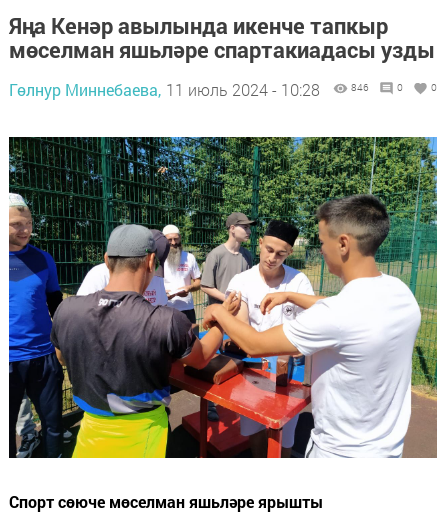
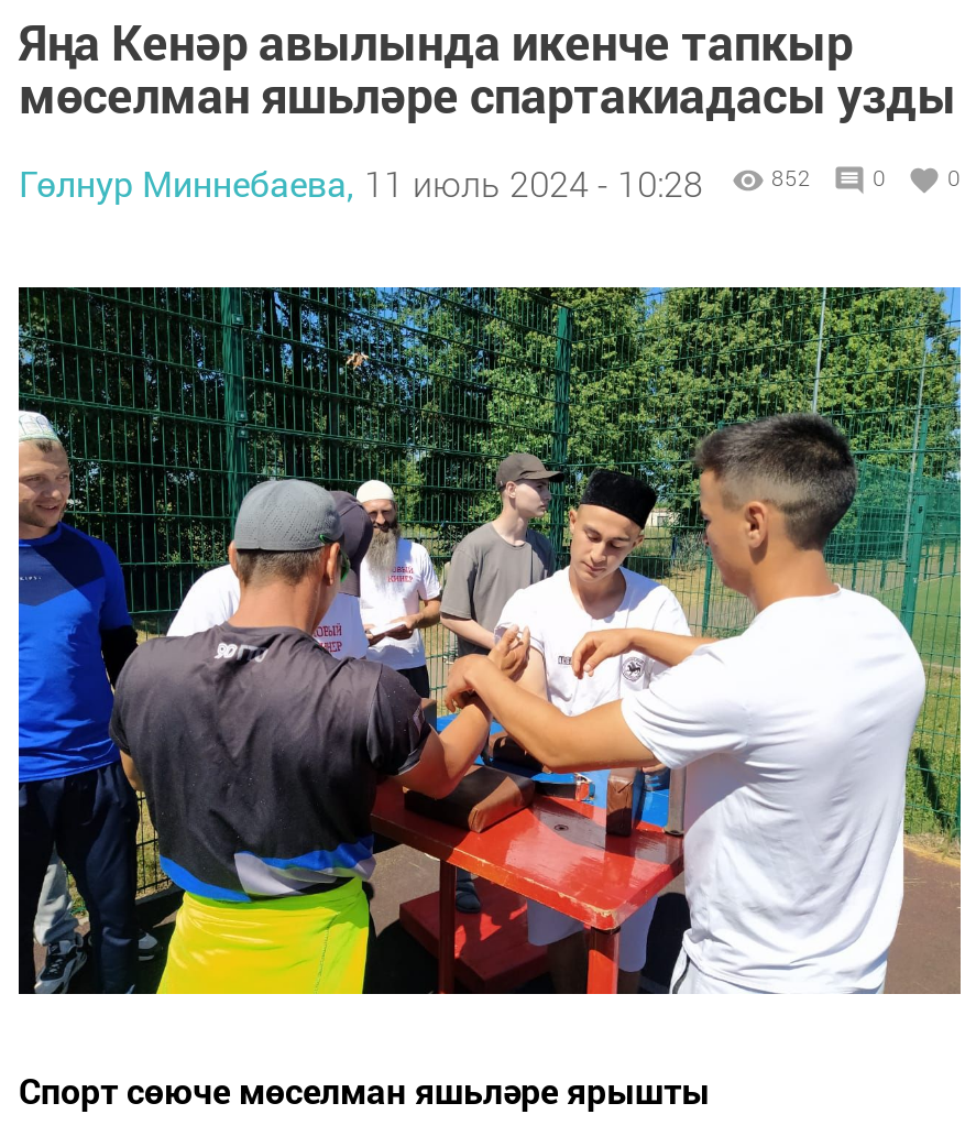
- 846
+ 852
